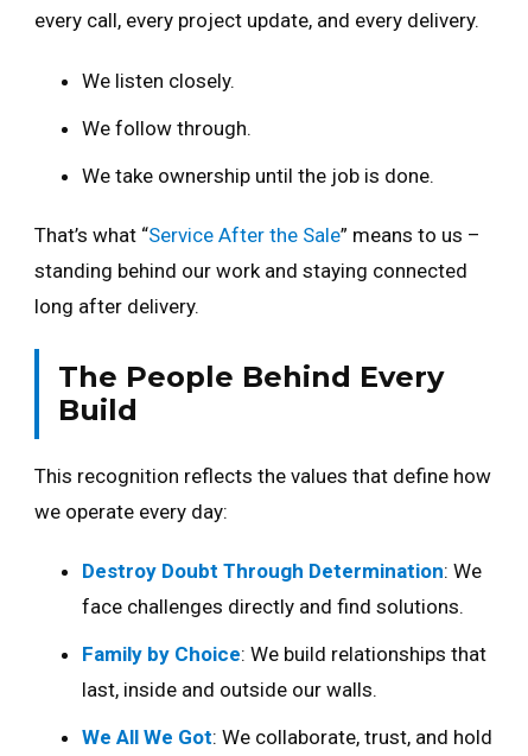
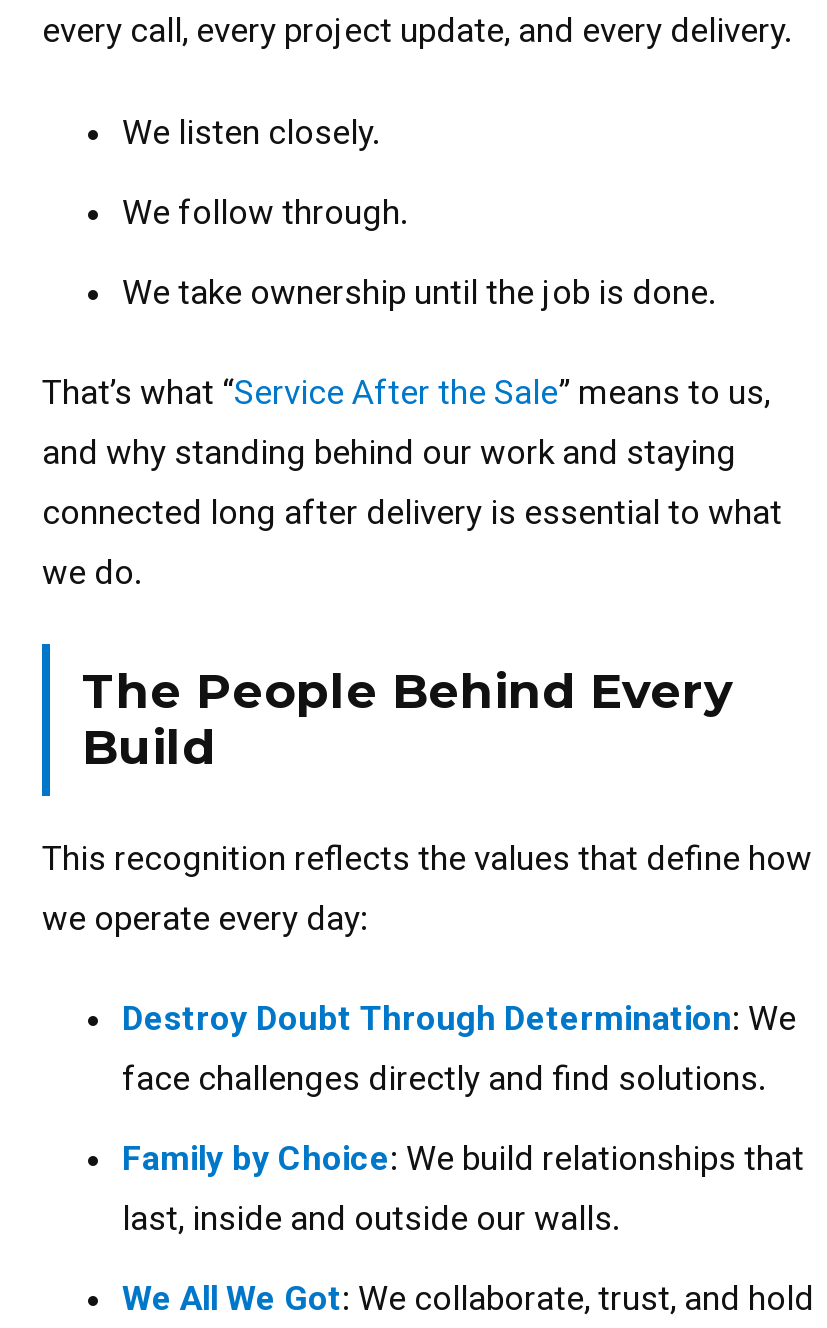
- That’s what “Service After the Sale” means to us –
- standing behind our work and staying connected
- long after delivery.
+ That’s what “Service After the Sale” means to us,
+ and why standing behind our work and staying
+ connected long after delivery is essential to what
+ we do.
